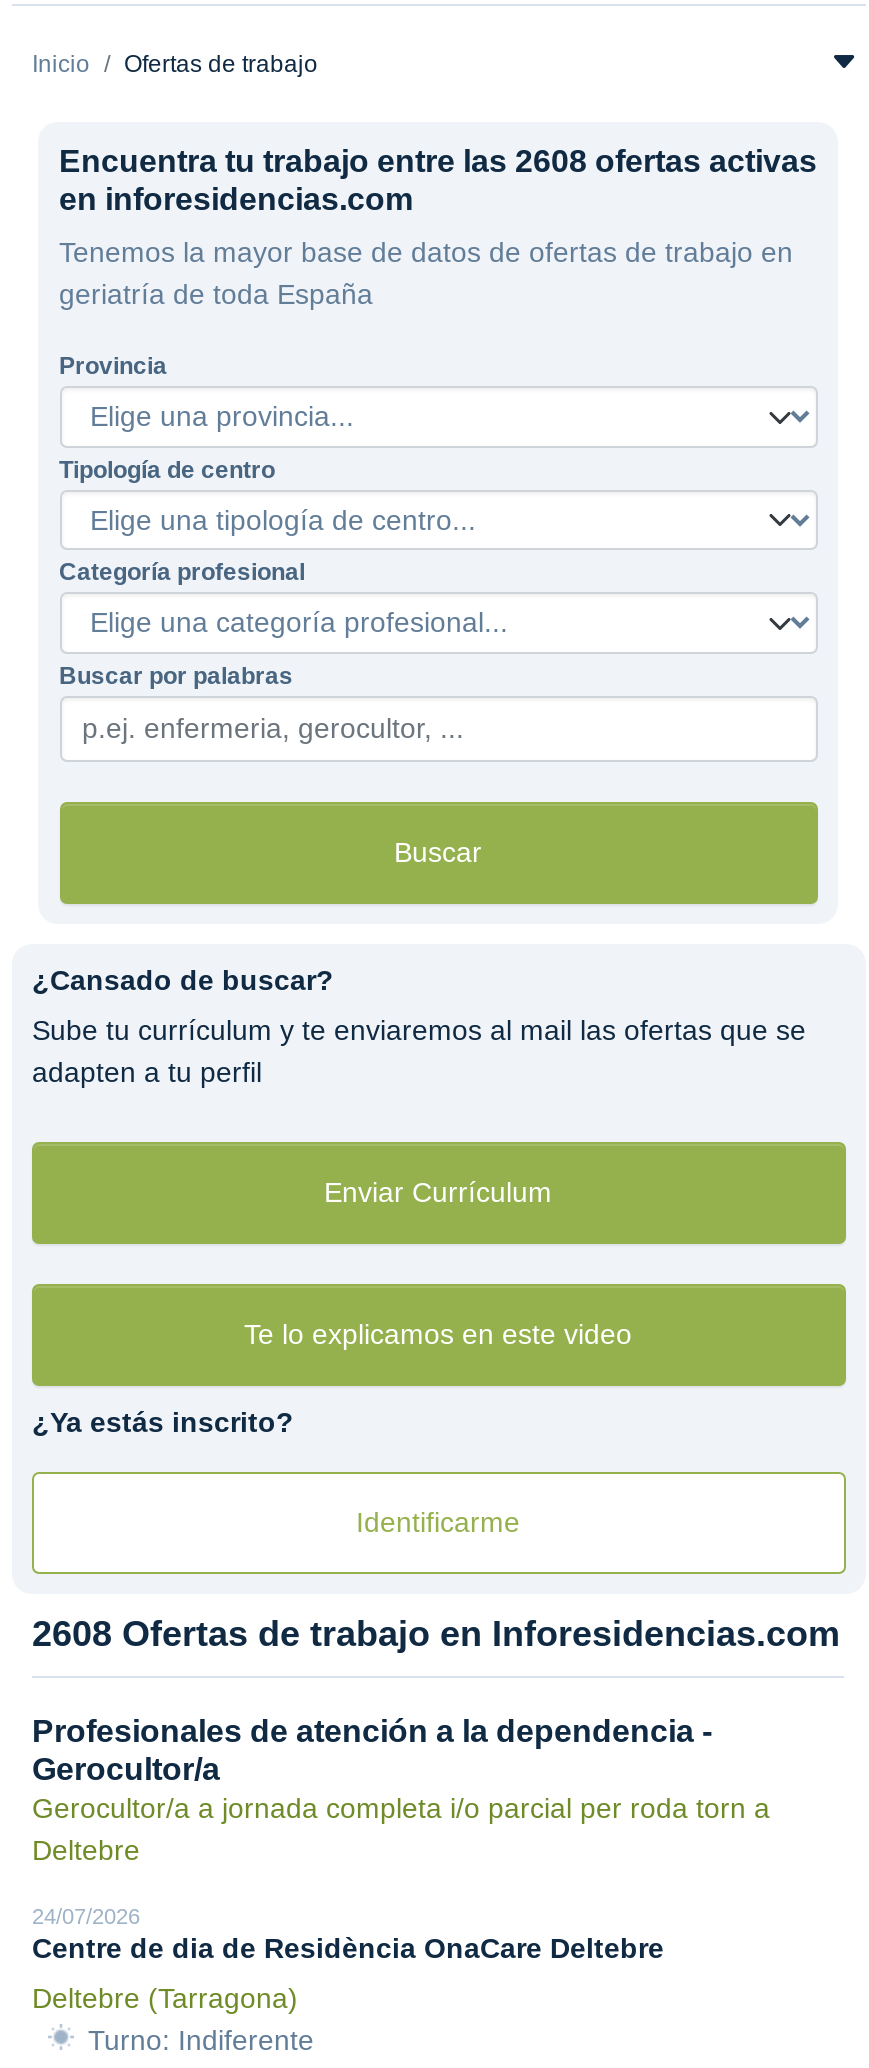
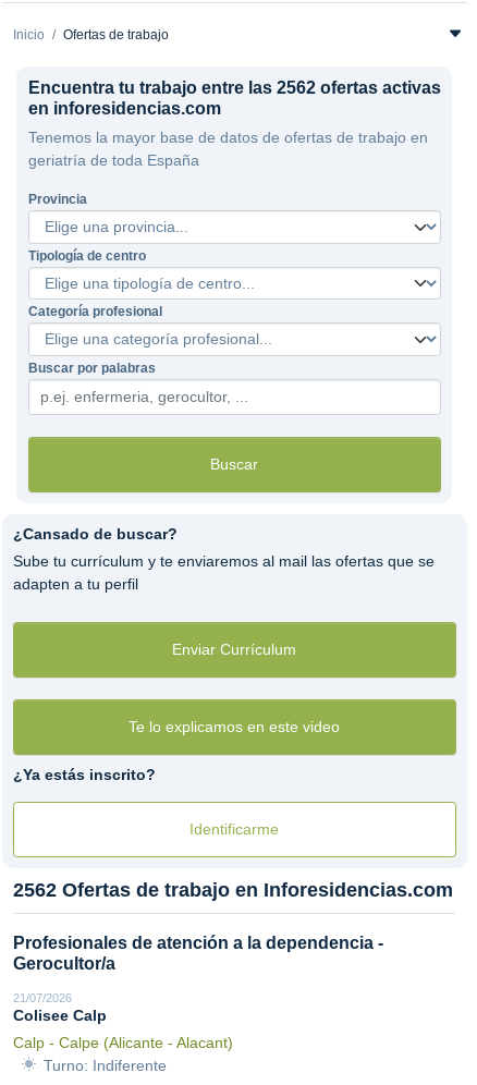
- Encuentra tu trabajo entre las 2608 ofertas activas
+ Encuentra tu trabajo entre las 2562 ofertas activas

- 2608 Ofertas de trabajo en Inforesidencias.com
+ 2562 Ofertas de trabajo en Inforesidencias.com

- Gerocultor/a a jornada completa i/o parcial per roda torn a
- Deltebre
- 24/07/2026
- Centre de dia de Residència OnaCare Deltebre
- Deltebre (Tarragona)
+ 21/07/2026
+ Colisee Calp
+ Calp - Calpe (Alicante - Alacant)
